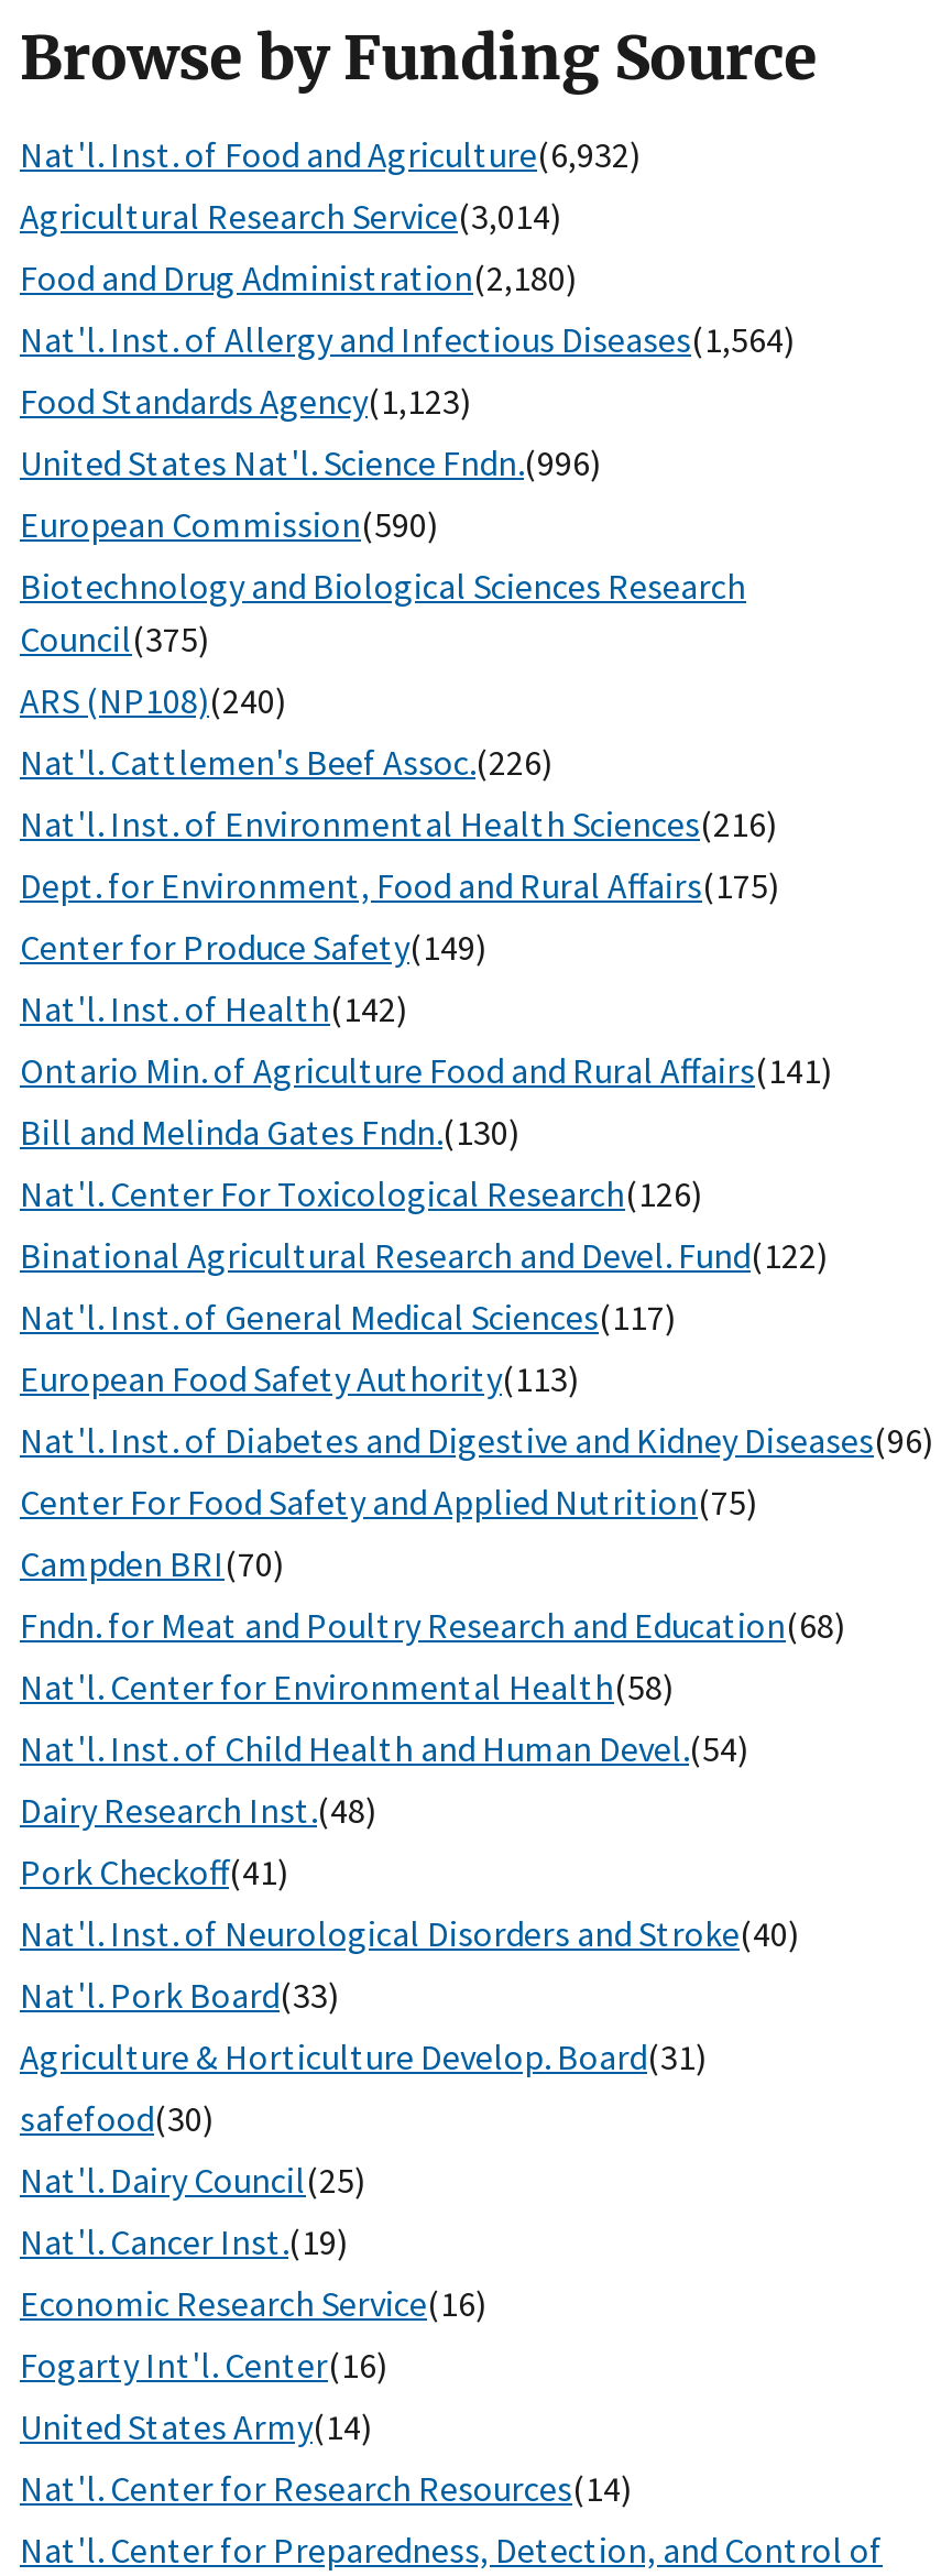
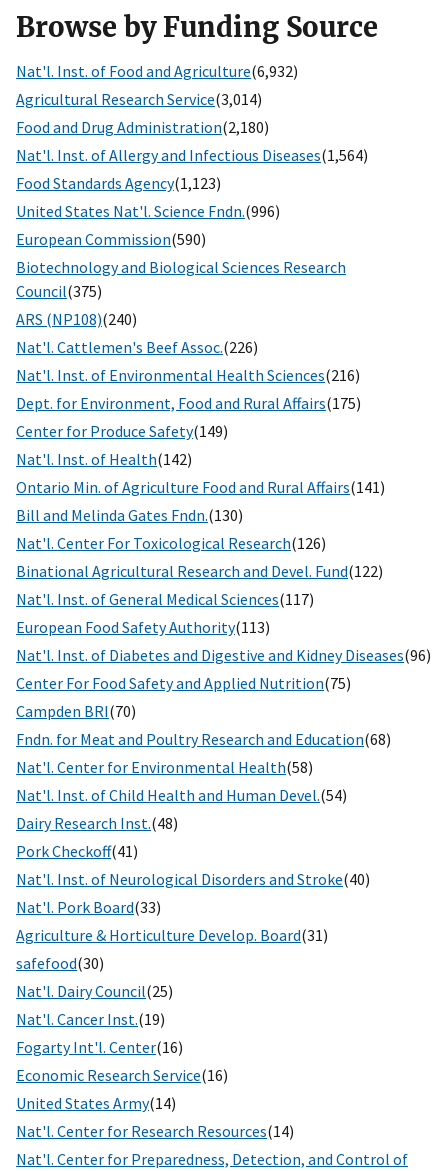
moved down: Economic Research Service (16)

moved up: Fogarty Int'l. Center (16)
